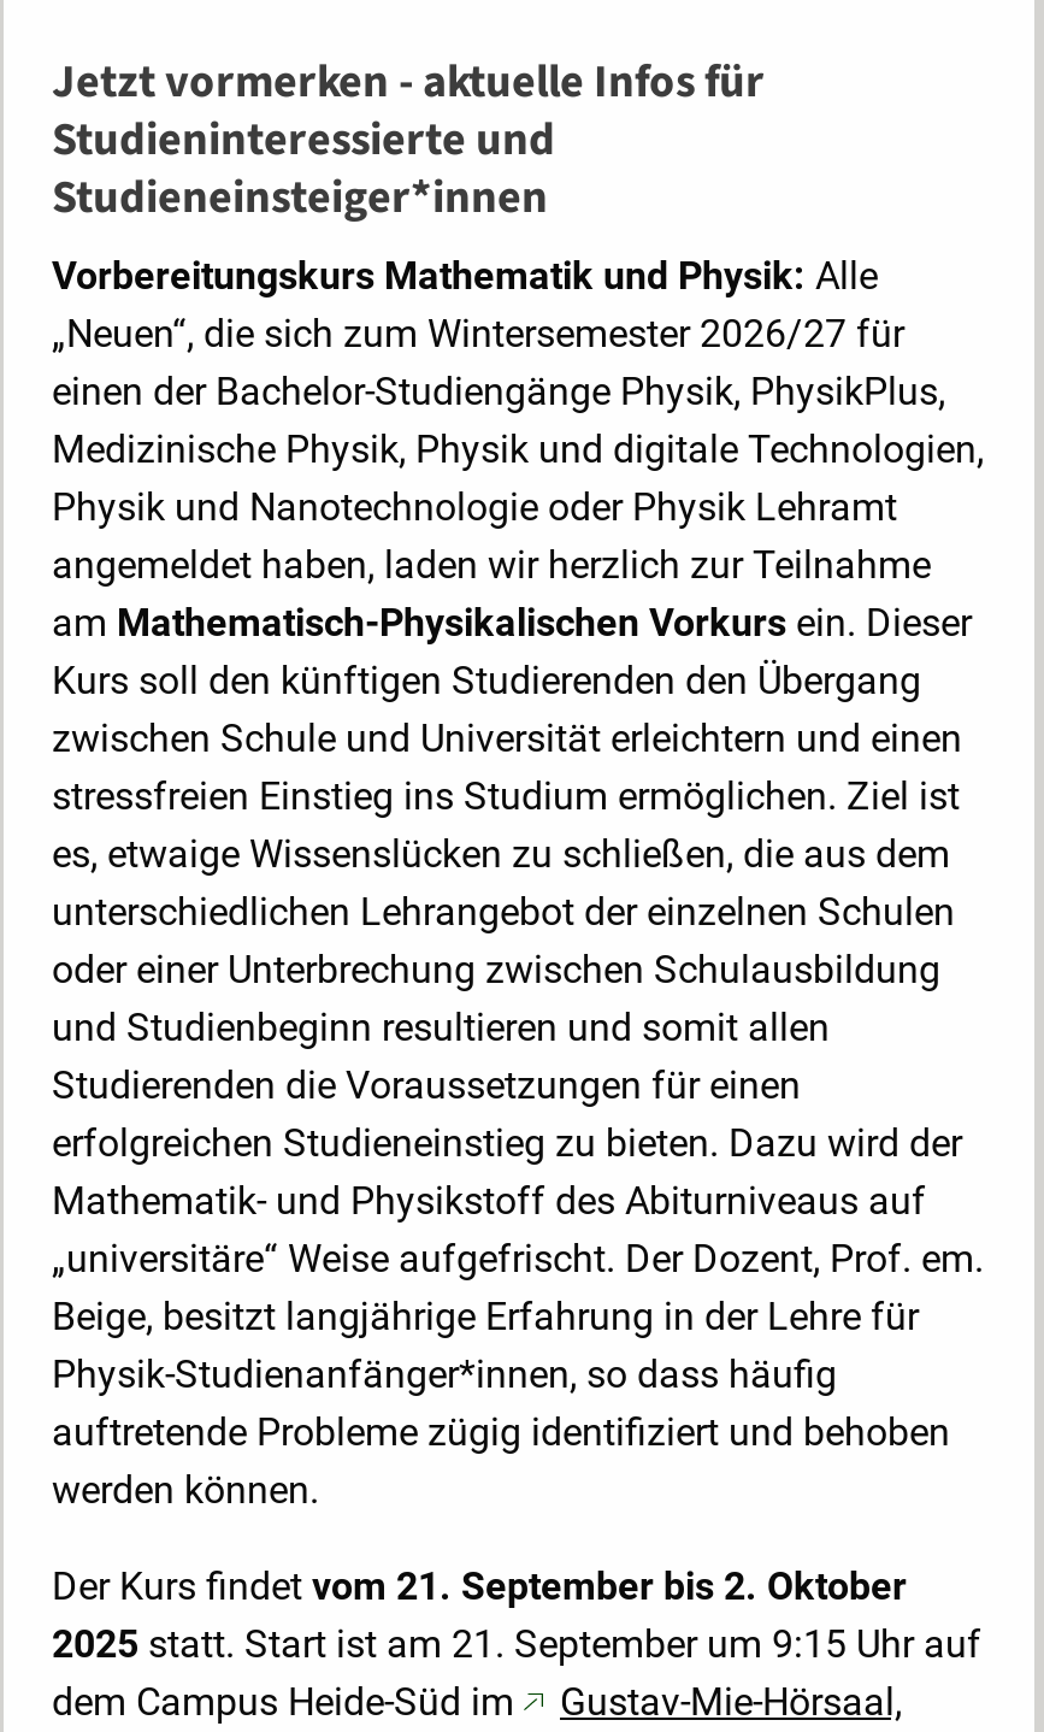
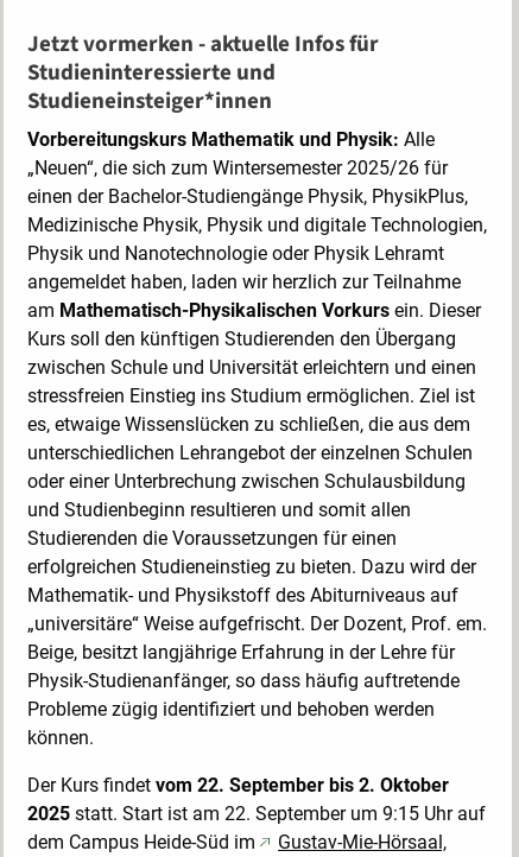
- „Neuen“, die sich zum Wintersemester 2026/27 für
+ „Neuen“, die sich zum Wintersemester 2025/26 für

- Physik-Studienanfänger*innen, so dass häufig
- auftretende Probleme zügig identifiziert und behoben
- werden können.
+ Physik-Studienanfänger, so dass häufig auftretende
+ Probleme zügig identifiziert und behoben werden
+ können.

- Der Kurs findet vom 21. September bis 2. Oktober
- 2025 statt. Start ist am 21. September um 9:15 Uhr auf
+ Der Kurs findet vom 22. September bis 2. Oktober
+ 2025 statt. Start ist am 22. September um 9:15 Uhr auf
